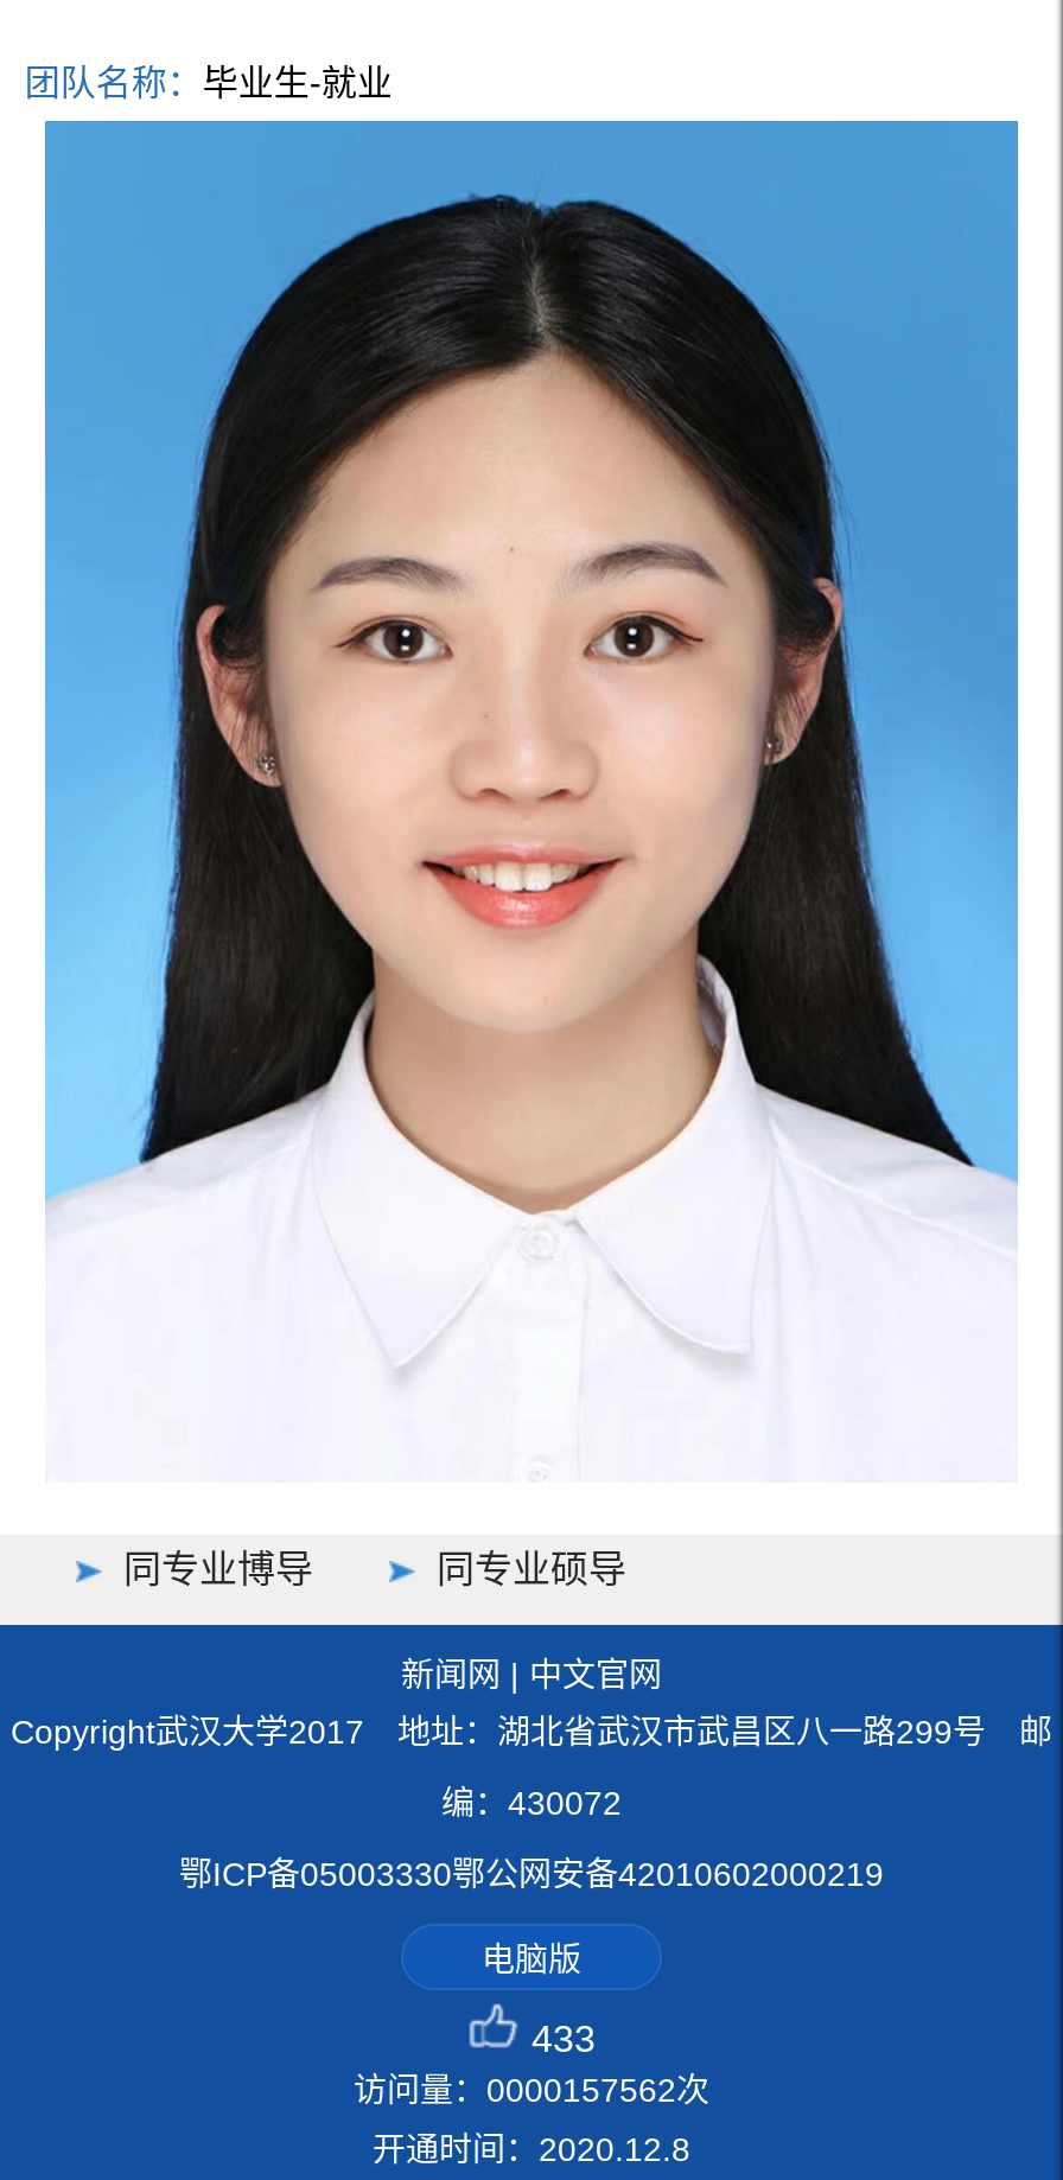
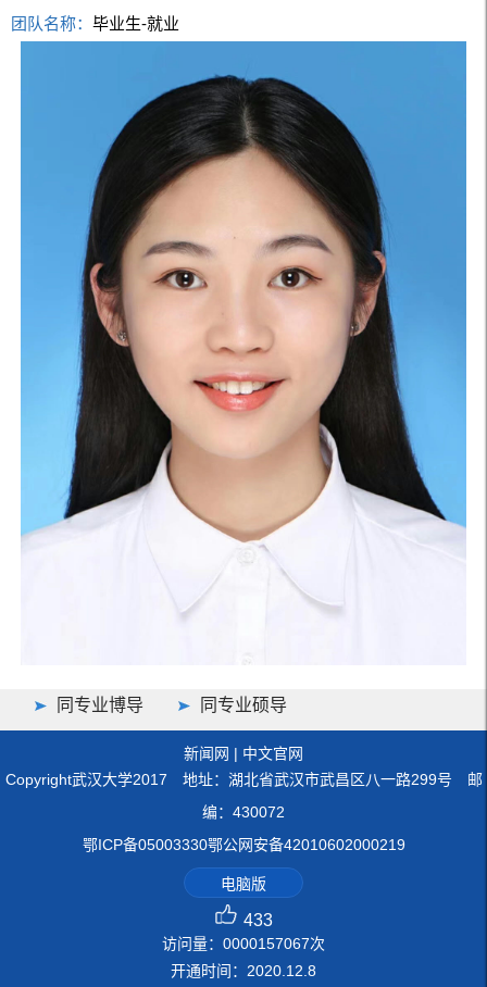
- 访问量：0000157562次
+ 访问量：0000157067次
